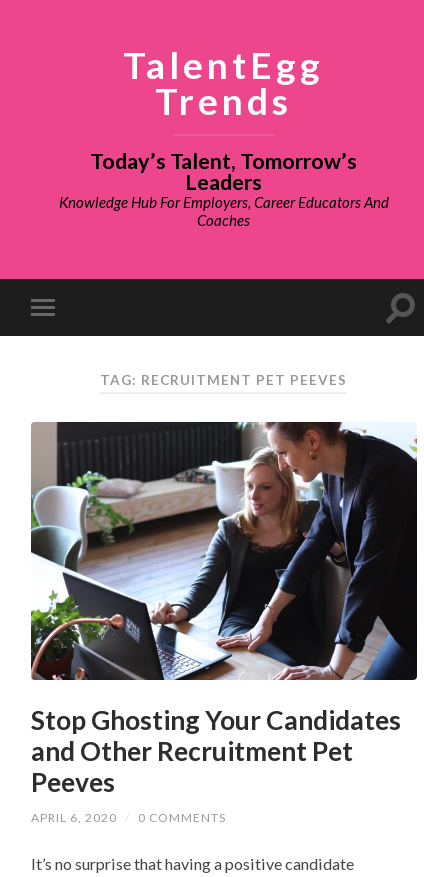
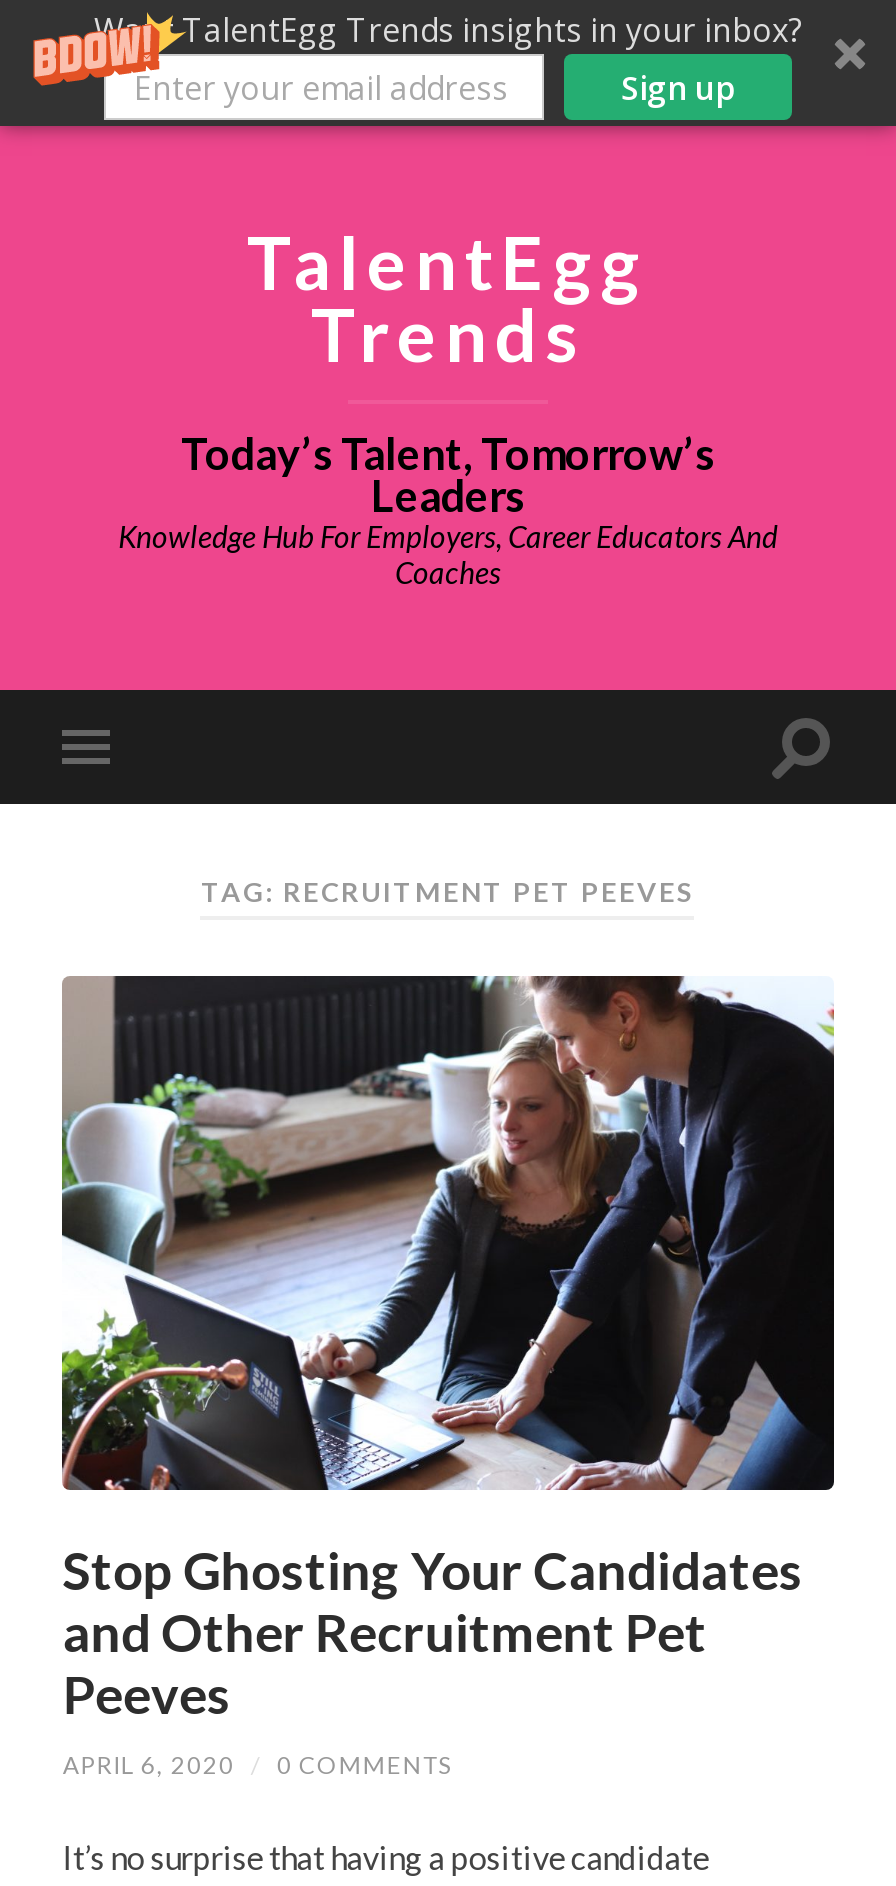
+ Want TalentEgg Trends insights in your inbox?
+ Sign up
